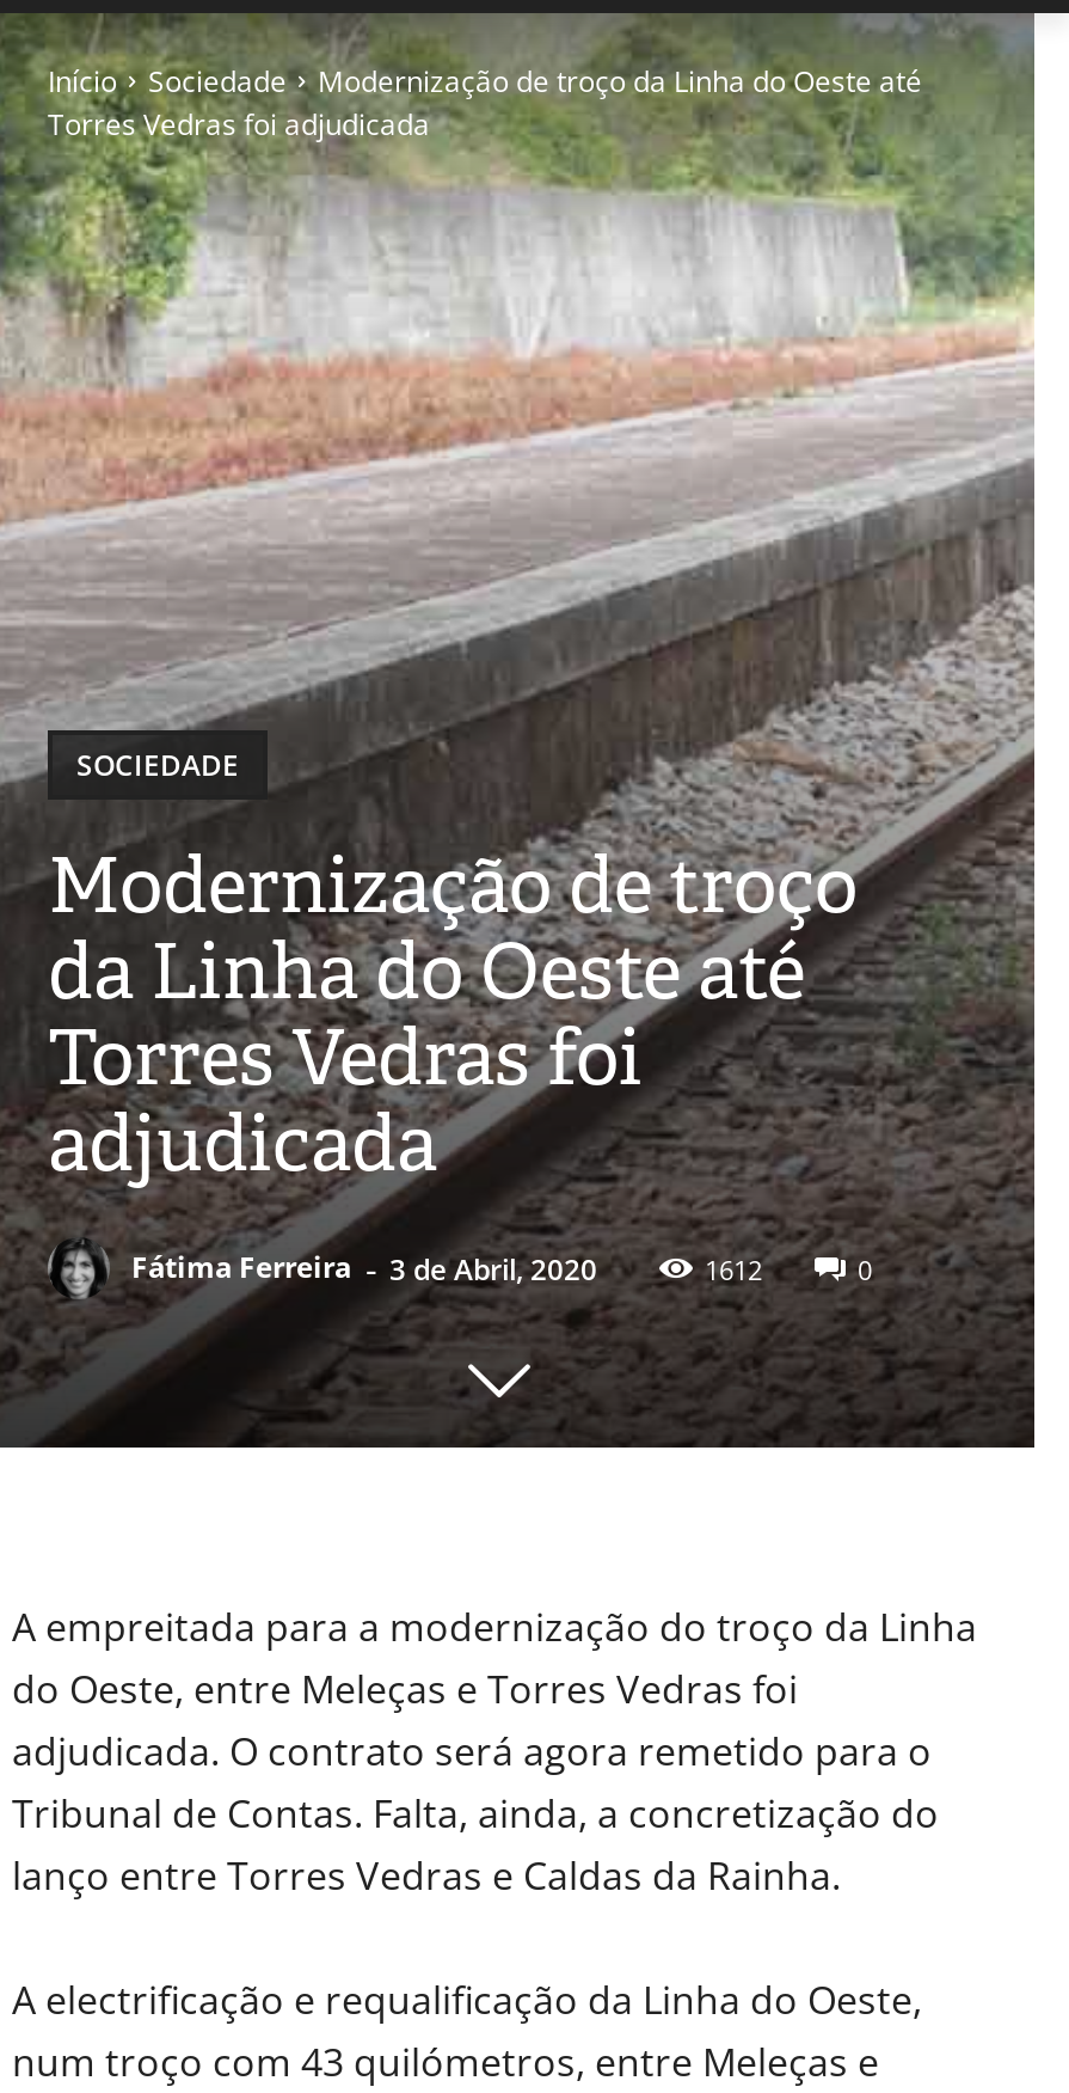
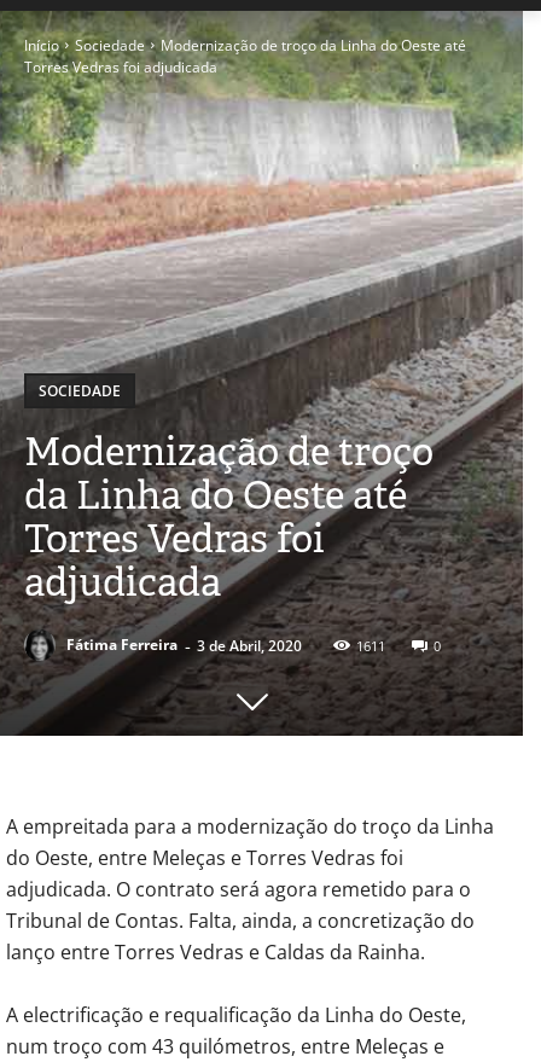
- 1612
+ 1611
